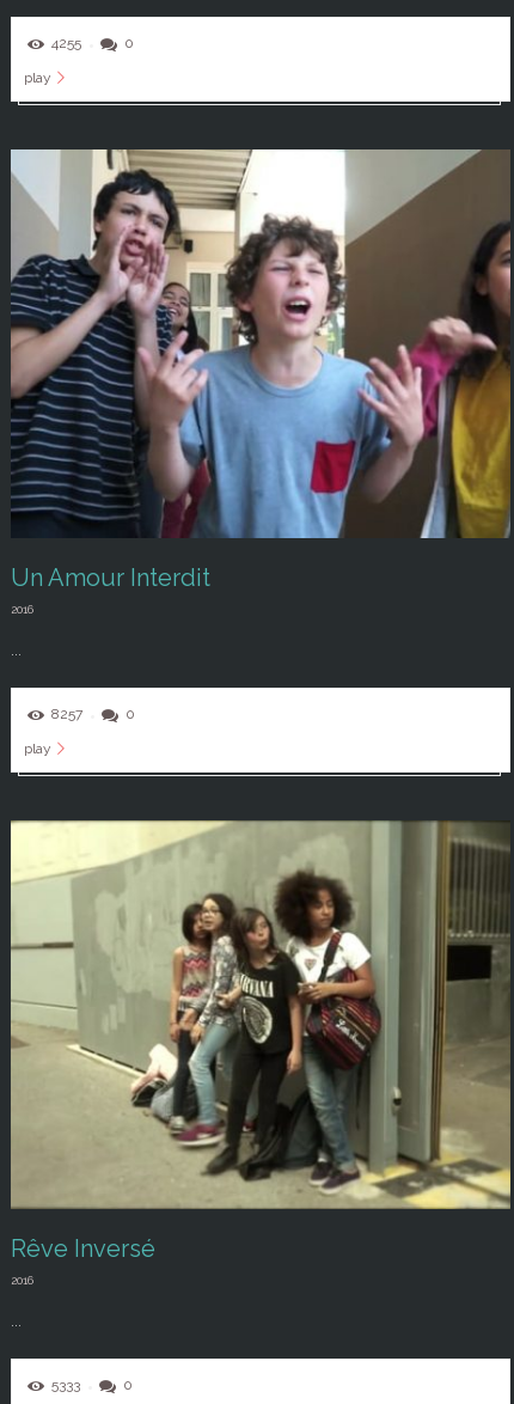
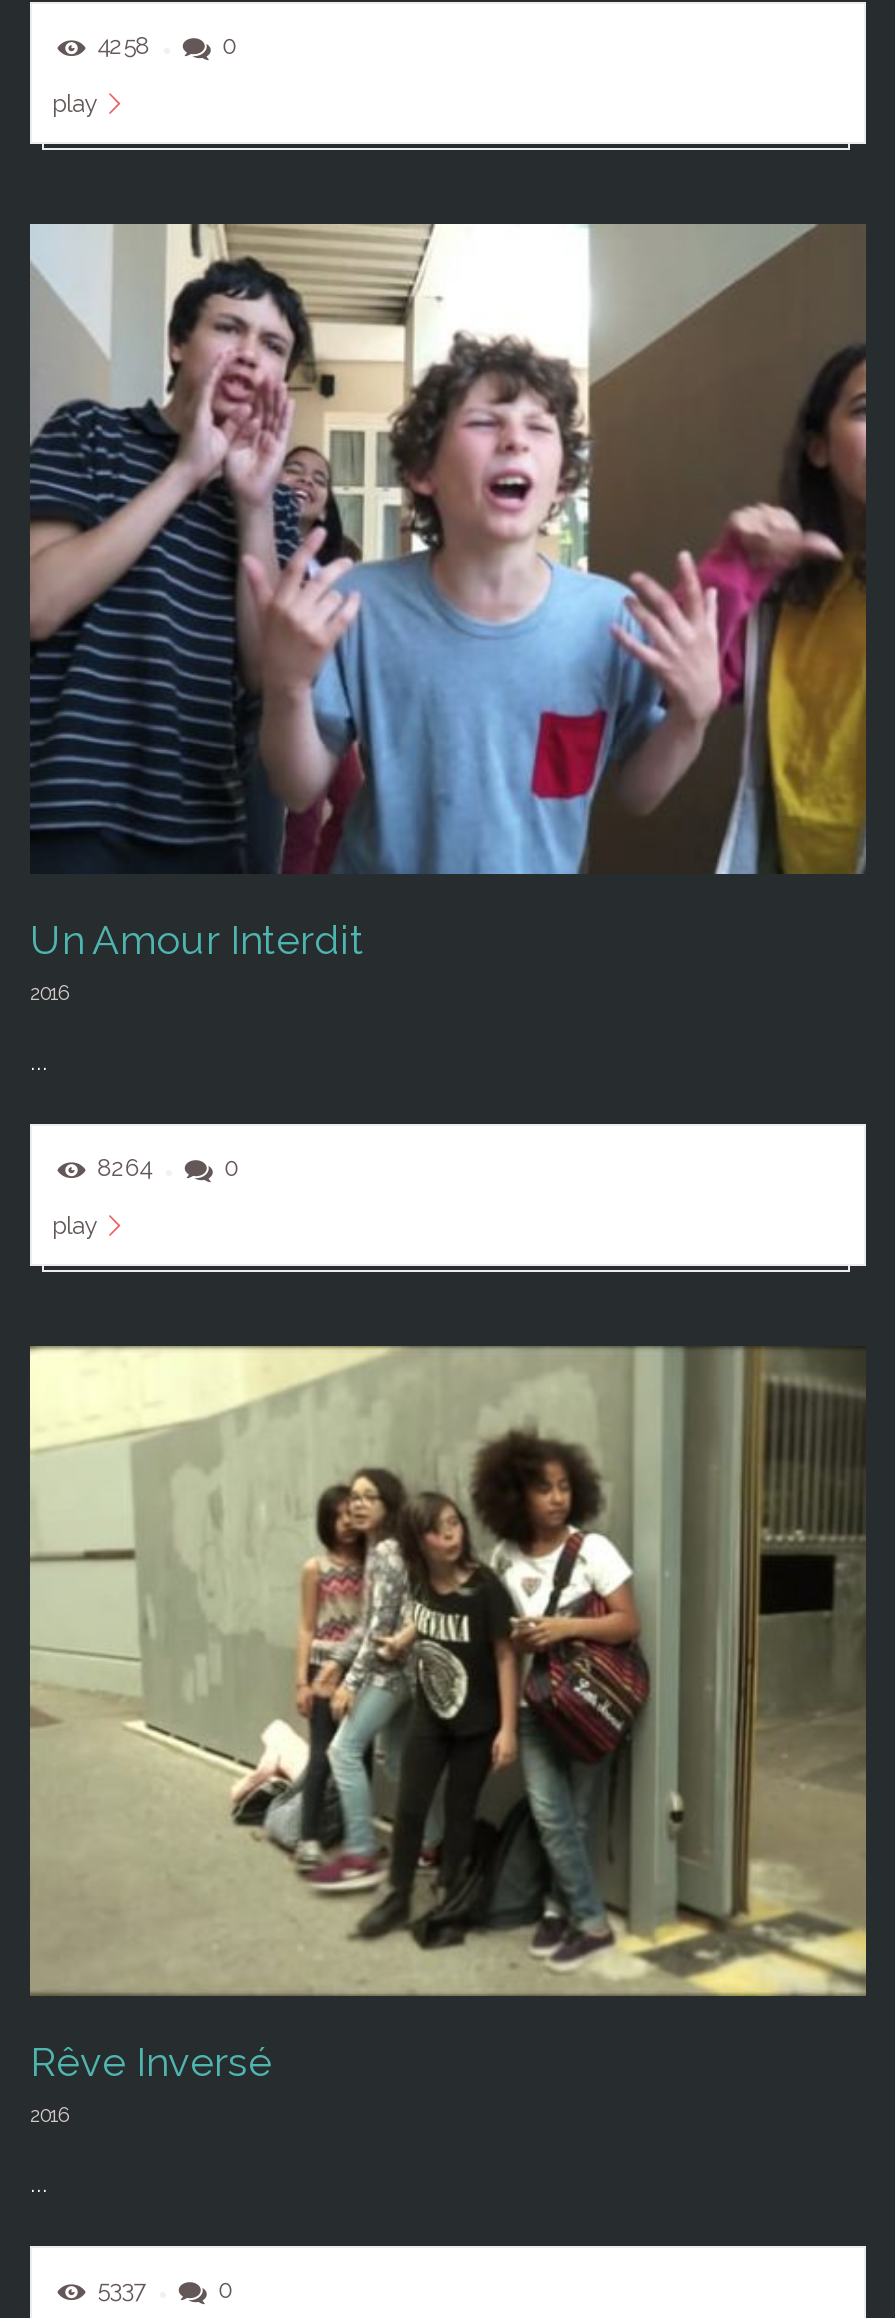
- 4255
+ 4258

- 8257
+ 8264

- 5333
+ 5337
